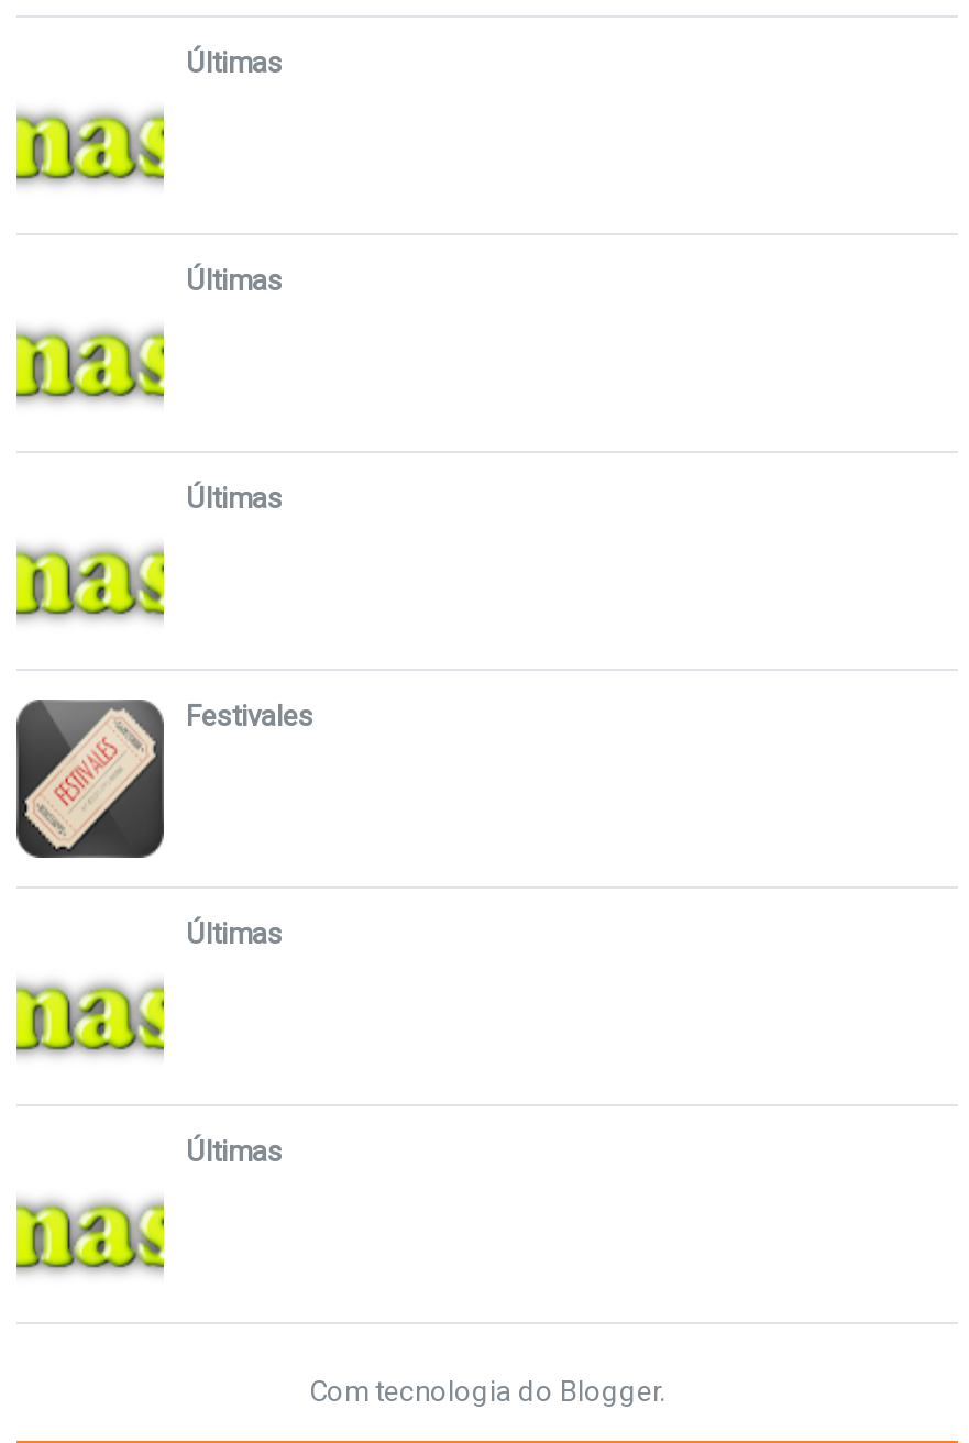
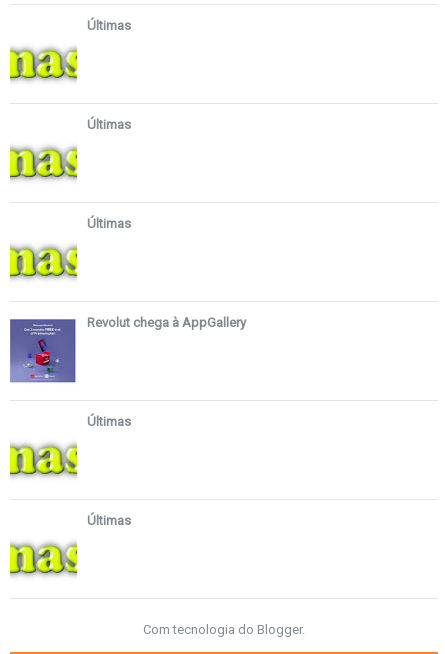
- [image]
- Festivales
+ [image]
+ Revolut chega à AppGallery
